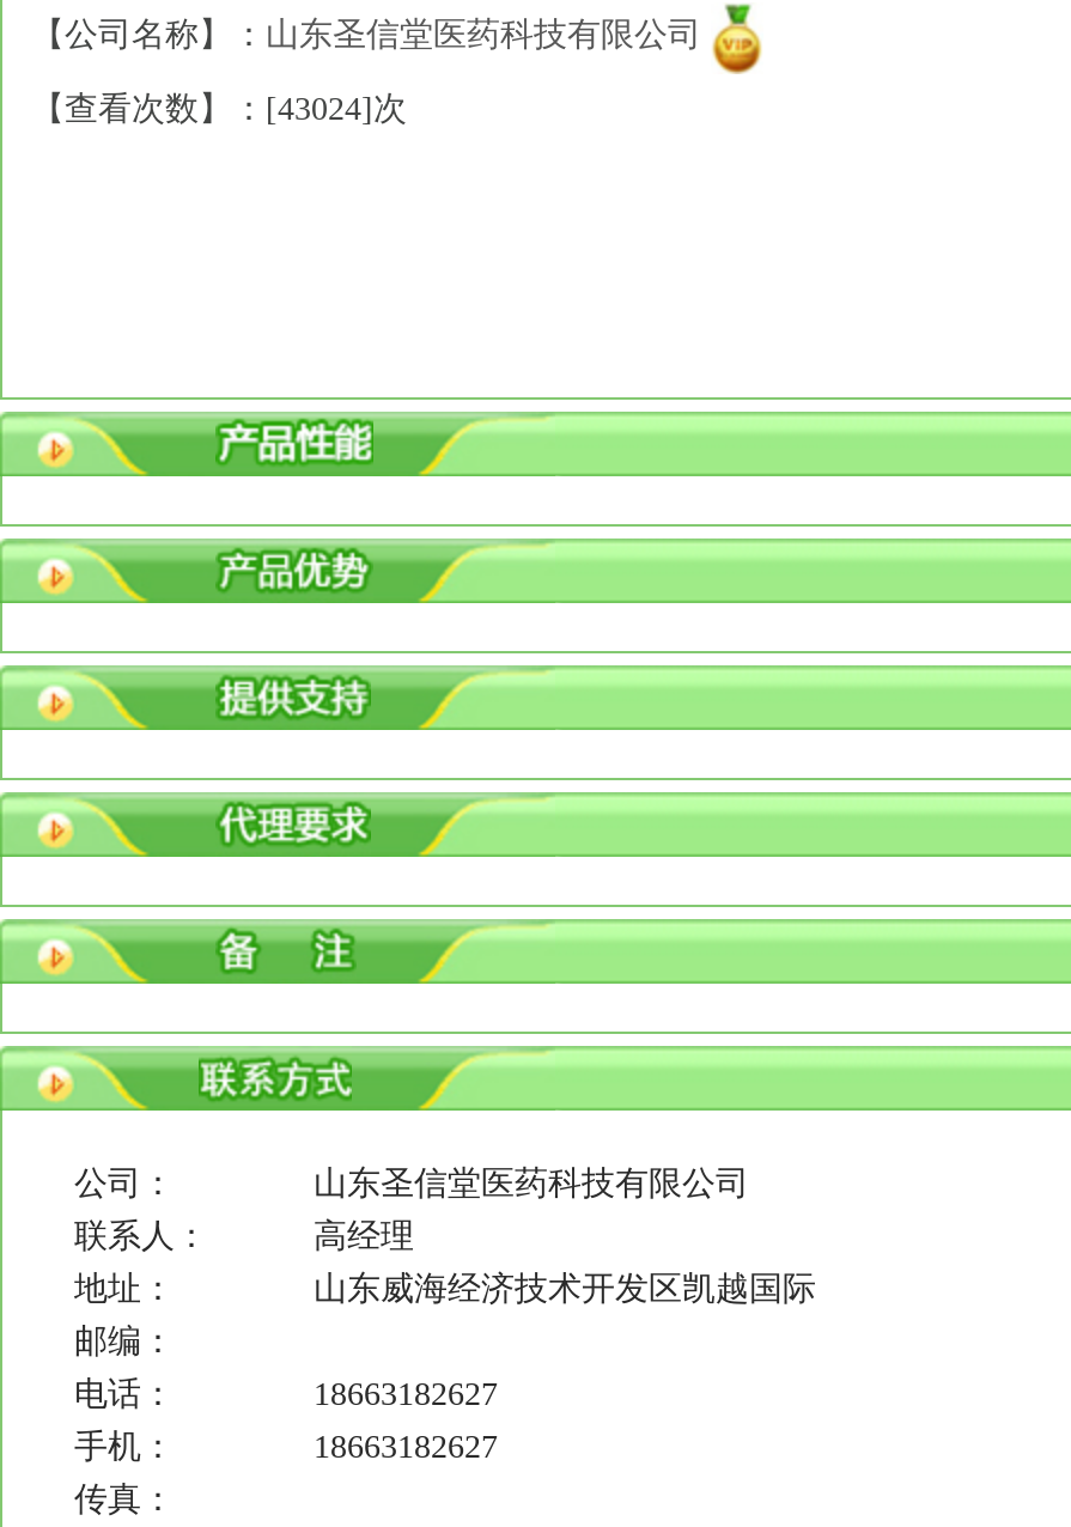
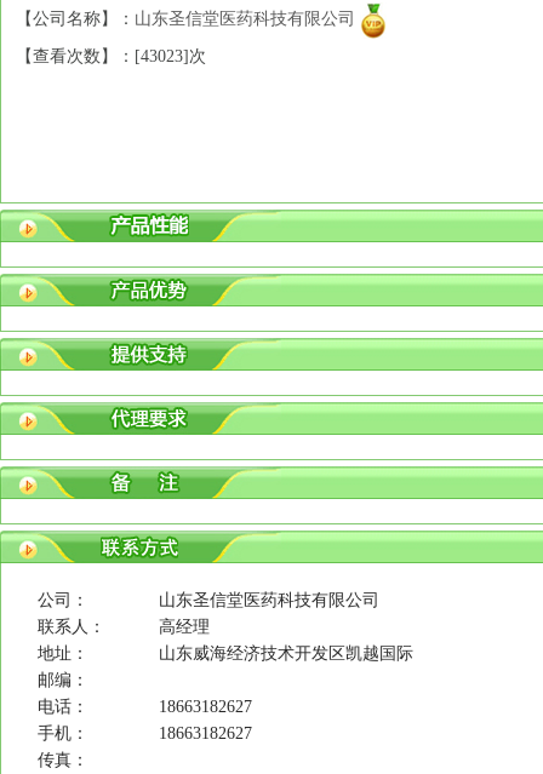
- 【查看次数】：[43024]次
+ 【查看次数】：[43023]次
